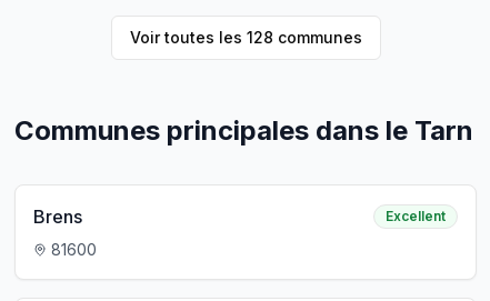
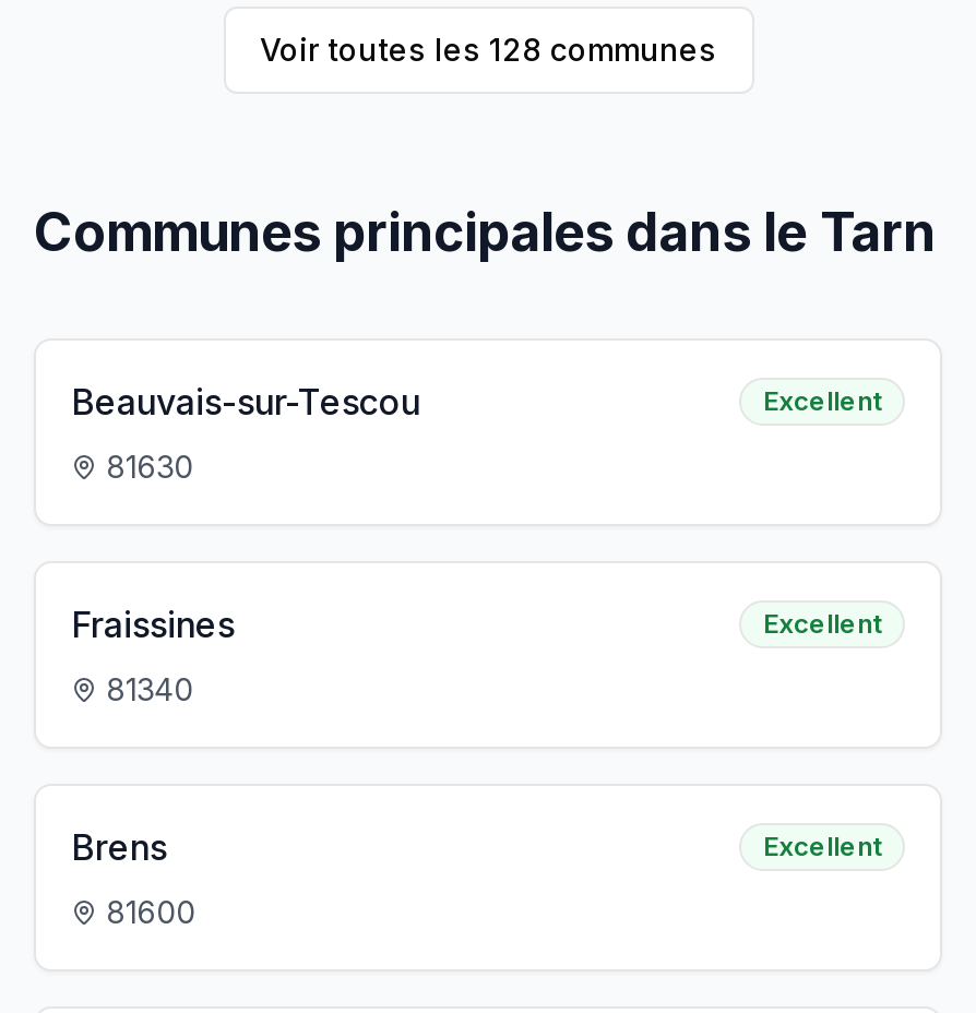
+ Beauvais-sur-Tescou
+ Excellent
+ 81630

+ Fraissines
+ Excellent
+ 81340
